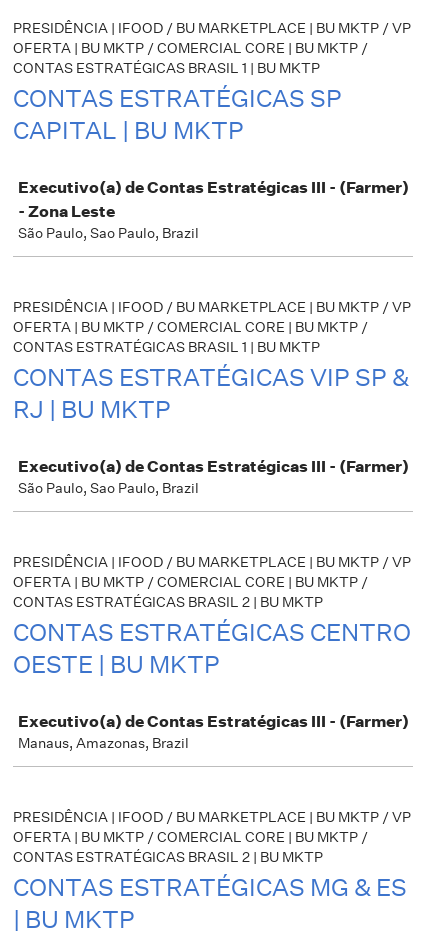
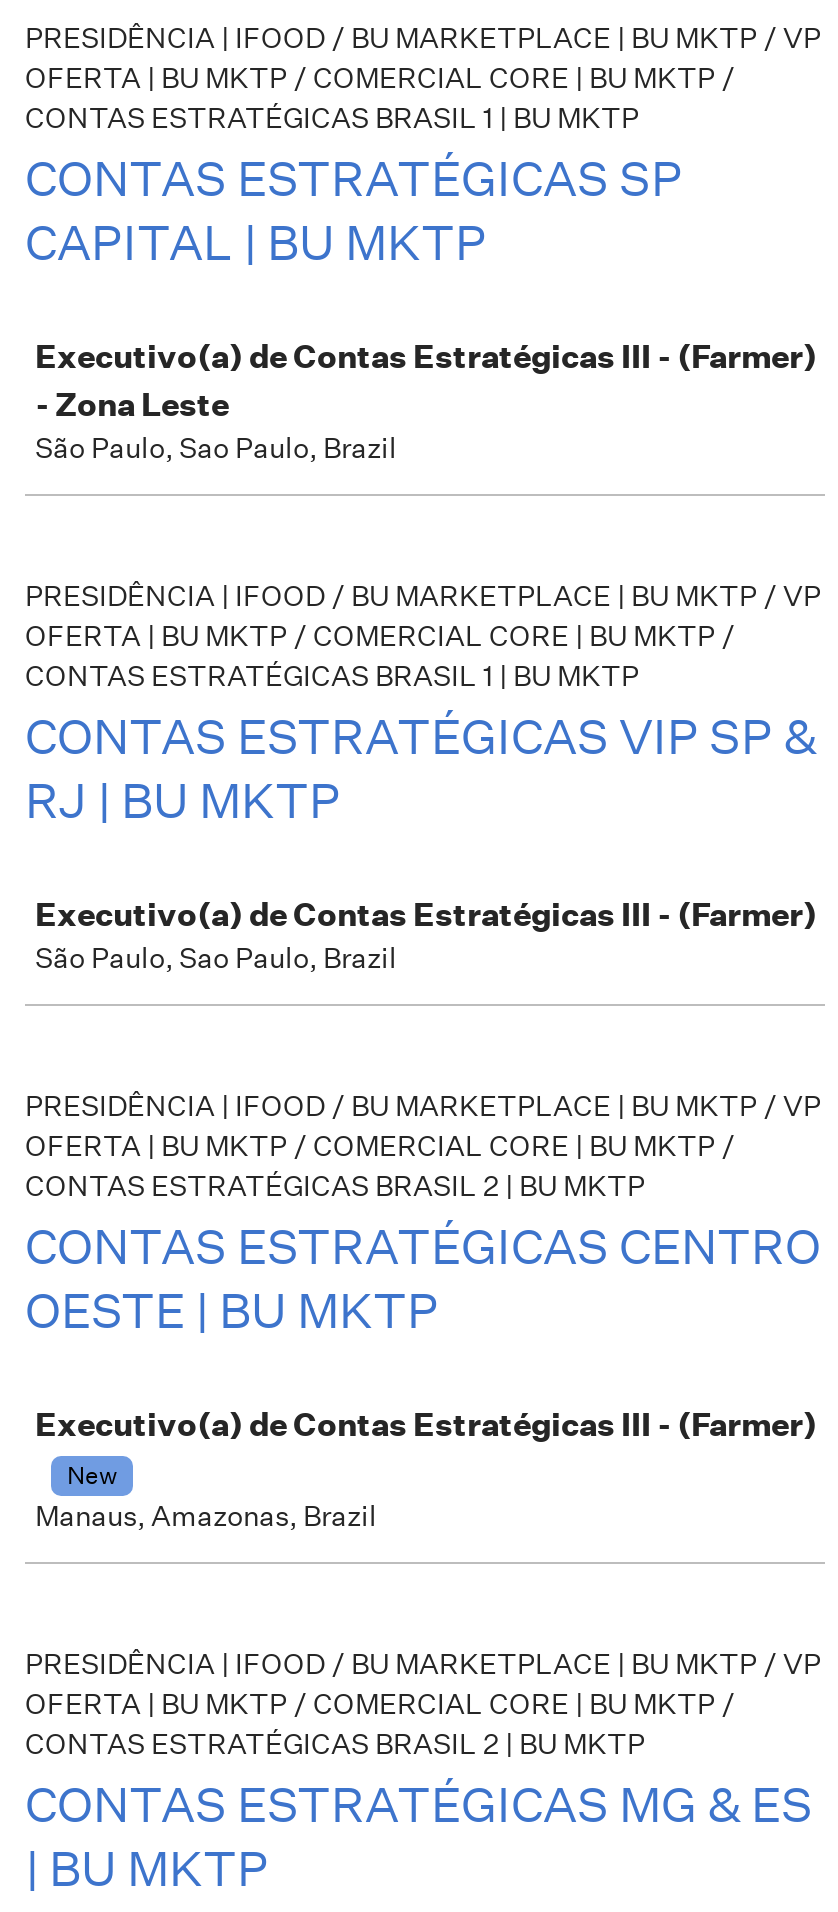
+ New
